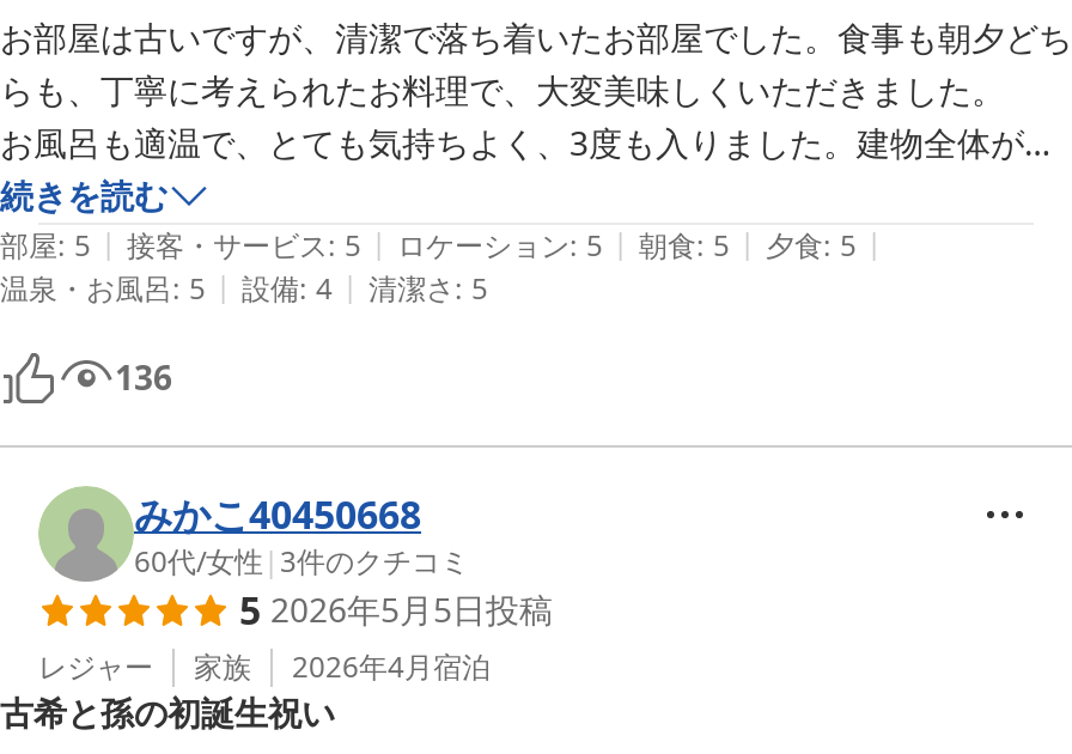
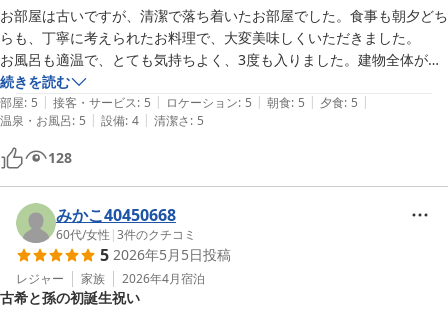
- 136
+ 128
